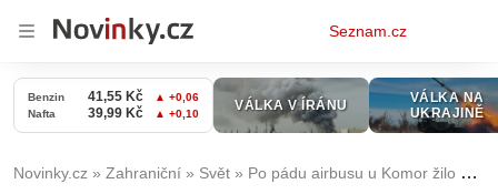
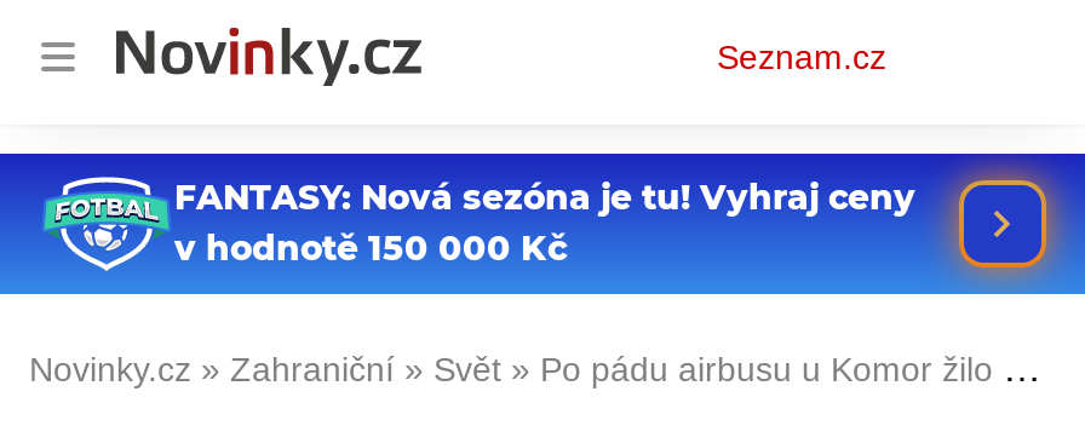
- [image]
+ [image]
